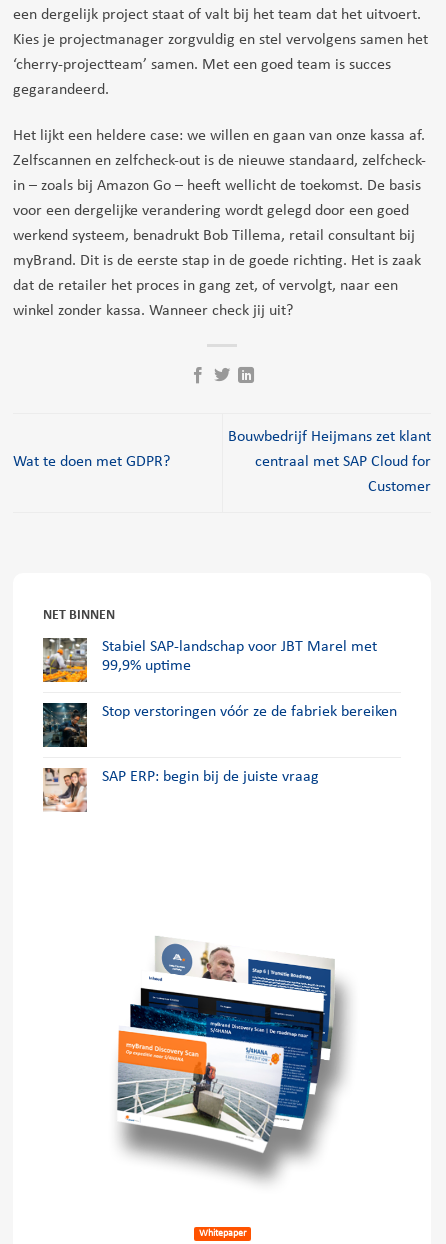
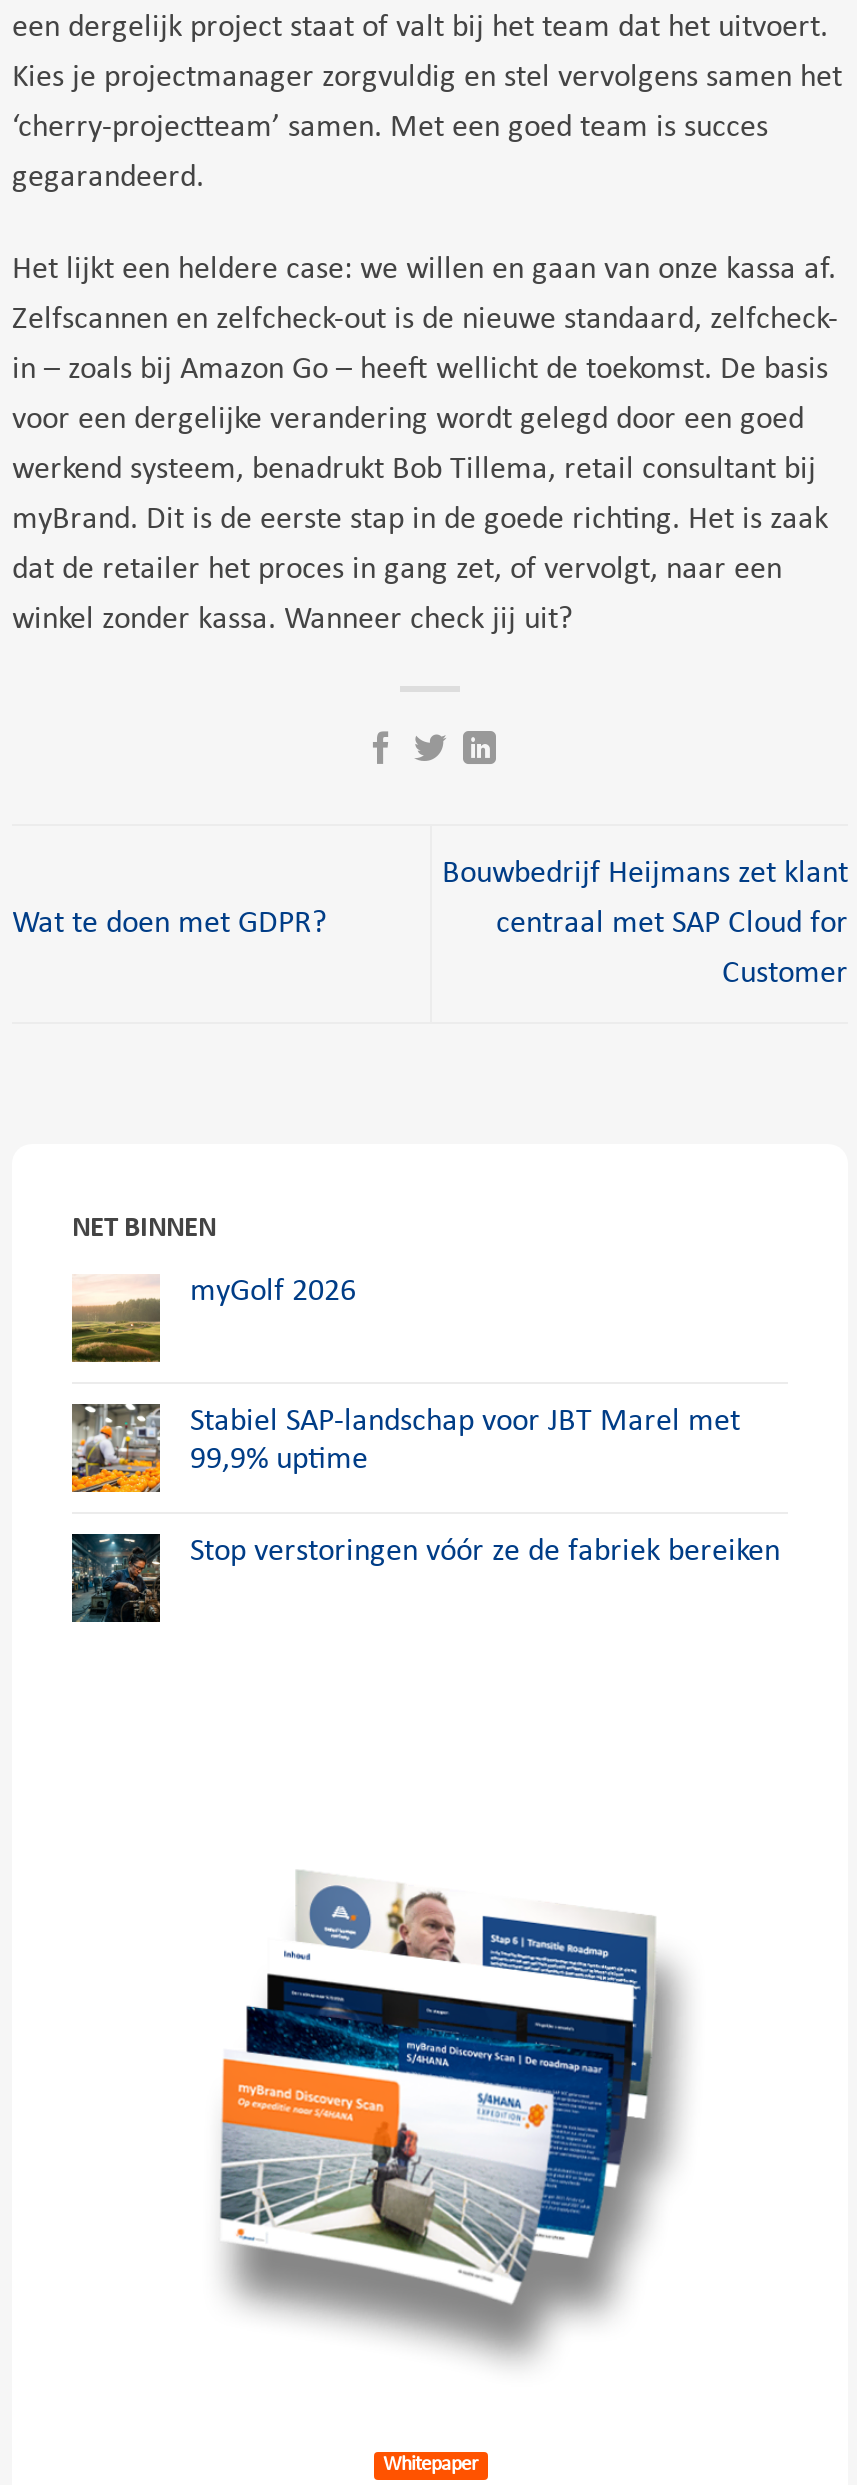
+ [image]
+ myGolf 2026

moved down: [image] | Stabiel SAP-landschap voor JBT Marel met | 99,9% uptime | Stop verstoringen vóór ze de fabriek bereiken

moved down: [image]

- [image]
- SAP ERP: begin bij de juiste vraag
